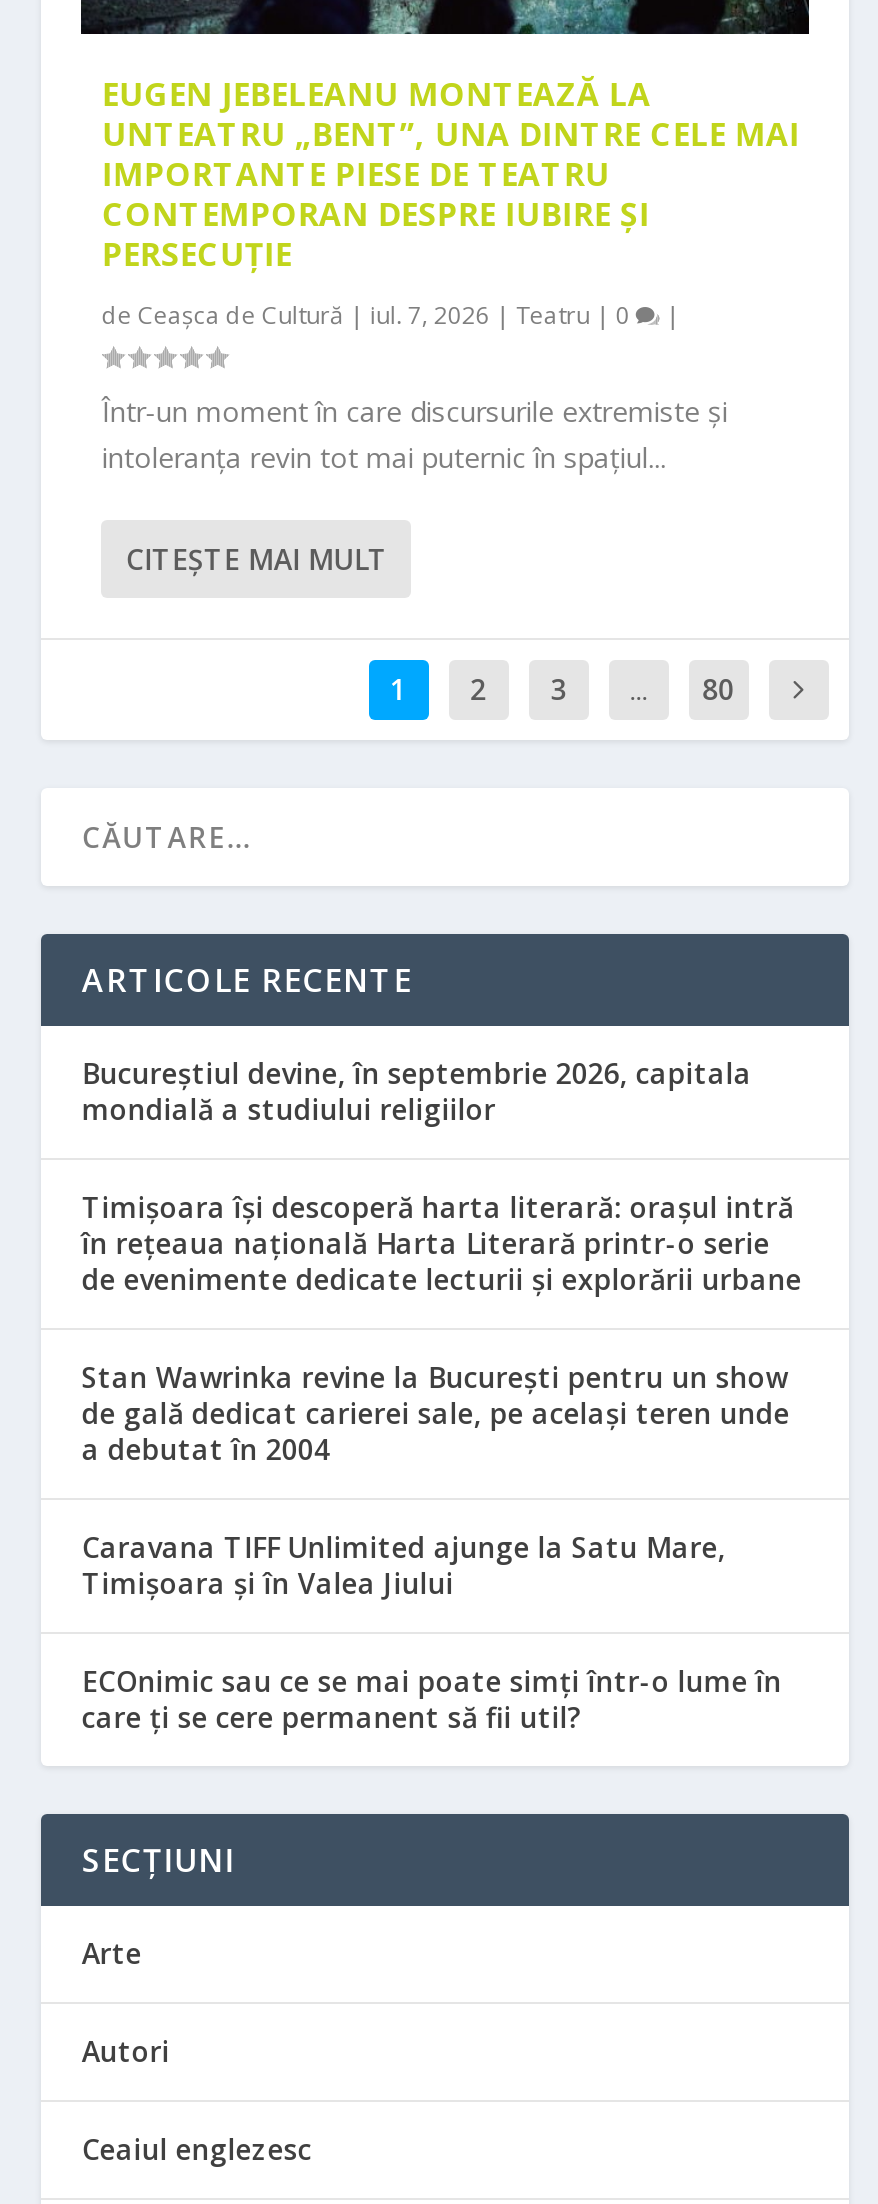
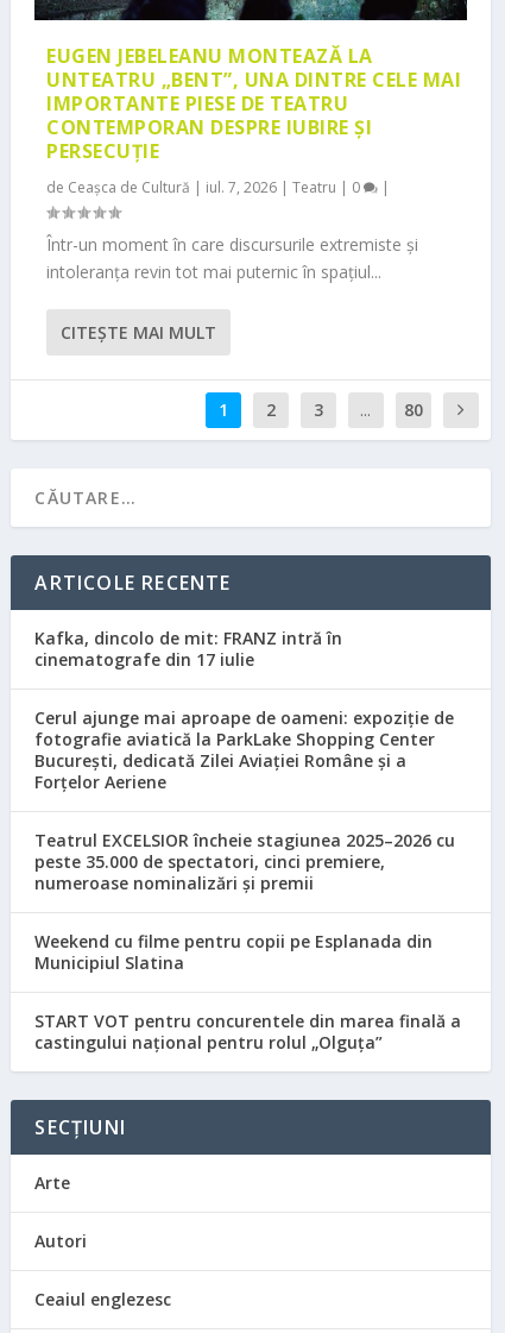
- Bucureștiul devine, în septembrie 2026, capitala
- mondială a studiului religiilor
+ Kafka, dincolo de mit: FRANZ intră în
+ cinematografe din 17 iulie

- Timișoara își descoperă harta literară: orașul intră
- în rețeaua națională Harta Literară printr-o serie
- de evenimente dedicate lecturii și explorării urbane
+ Cerul ajunge mai aproape de oameni: expoziție de
+ fotografie aviatică la ParkLake Shopping Center
+ București, dedicată Zilei Aviației Române și a
+ Forțelor Aeriene

- Stan Wawrinka revine la București pentru un show
- de gală dedicat carierei sale, pe același teren unde
- a debutat în 2004
+ Teatrul EXCELSIOR încheie stagiunea 2025–2026 cu
+ peste 35.000 de spectatori, cinci premiere,
+ numeroase nominalizări și premii

- Caravana TIFF Unlimited ajunge la Satu Mare,
- Timișoara și în Valea Jiului
+ Weekend cu filme pentru copii pe Esplanada din
+ Municipiul Slatina

- ECOnimic sau ce se mai poate simți într-o lume în
- care ți se cere permanent să fii util?
+ START VOT pentru concurentele din marea finală a
+ castingului național pentru rolul „Olguța”
